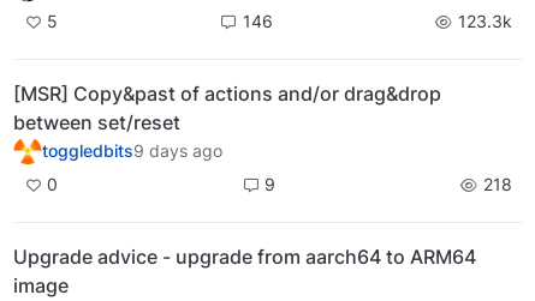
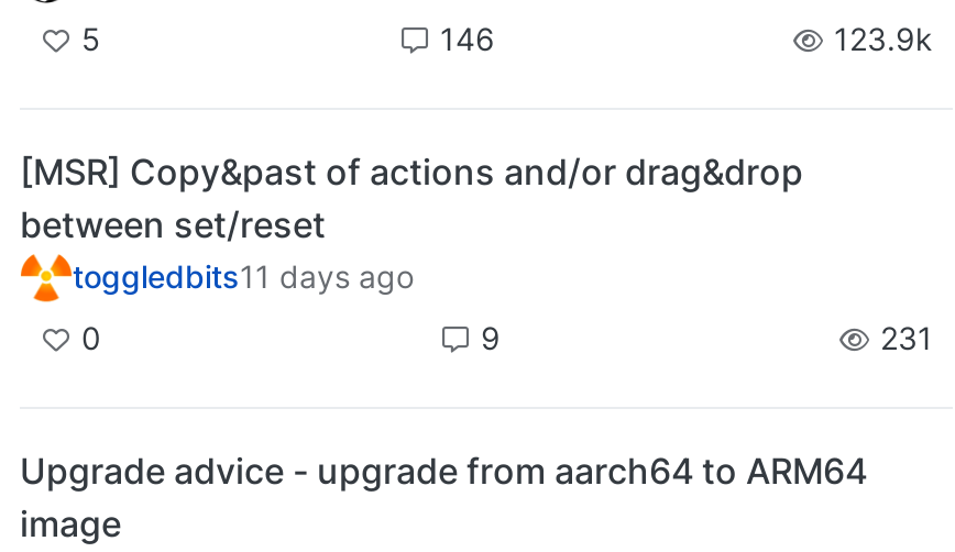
- 123.3k
+ 123.9k

- toggledbits9 days ago
+ toggledbits11 days ago

- 218
+ 231
